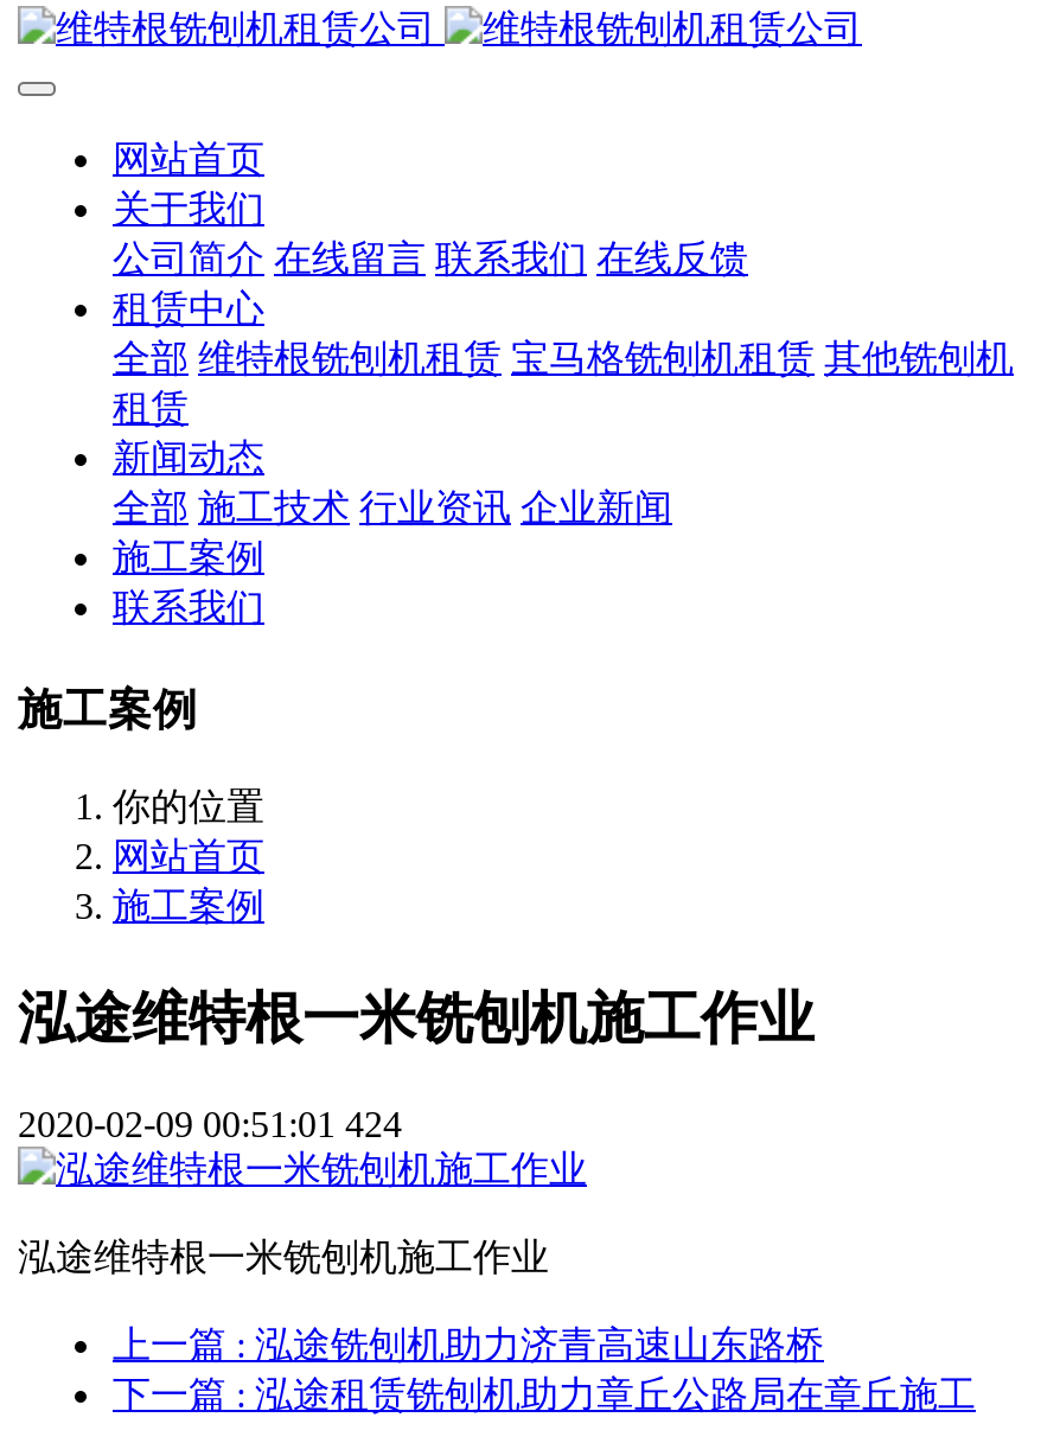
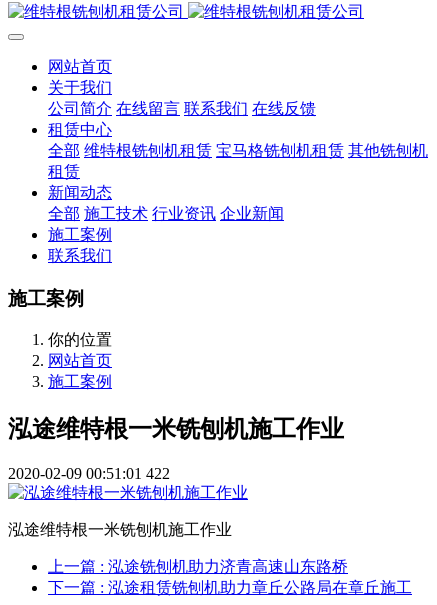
- 2020-02-09 00:51:01 424
+ 2020-02-09 00:51:01 422
